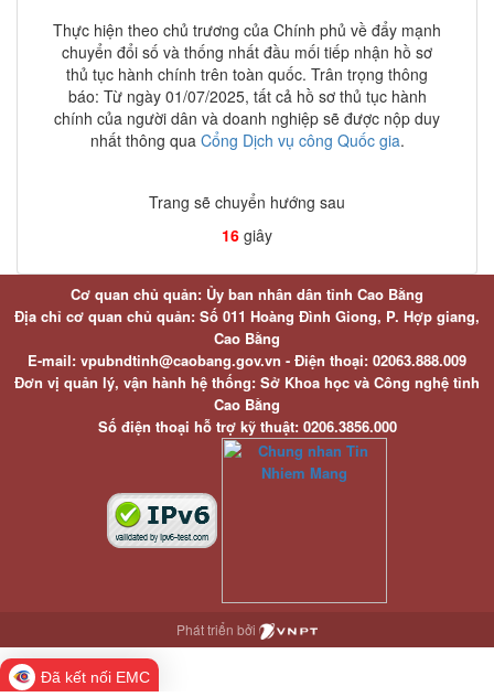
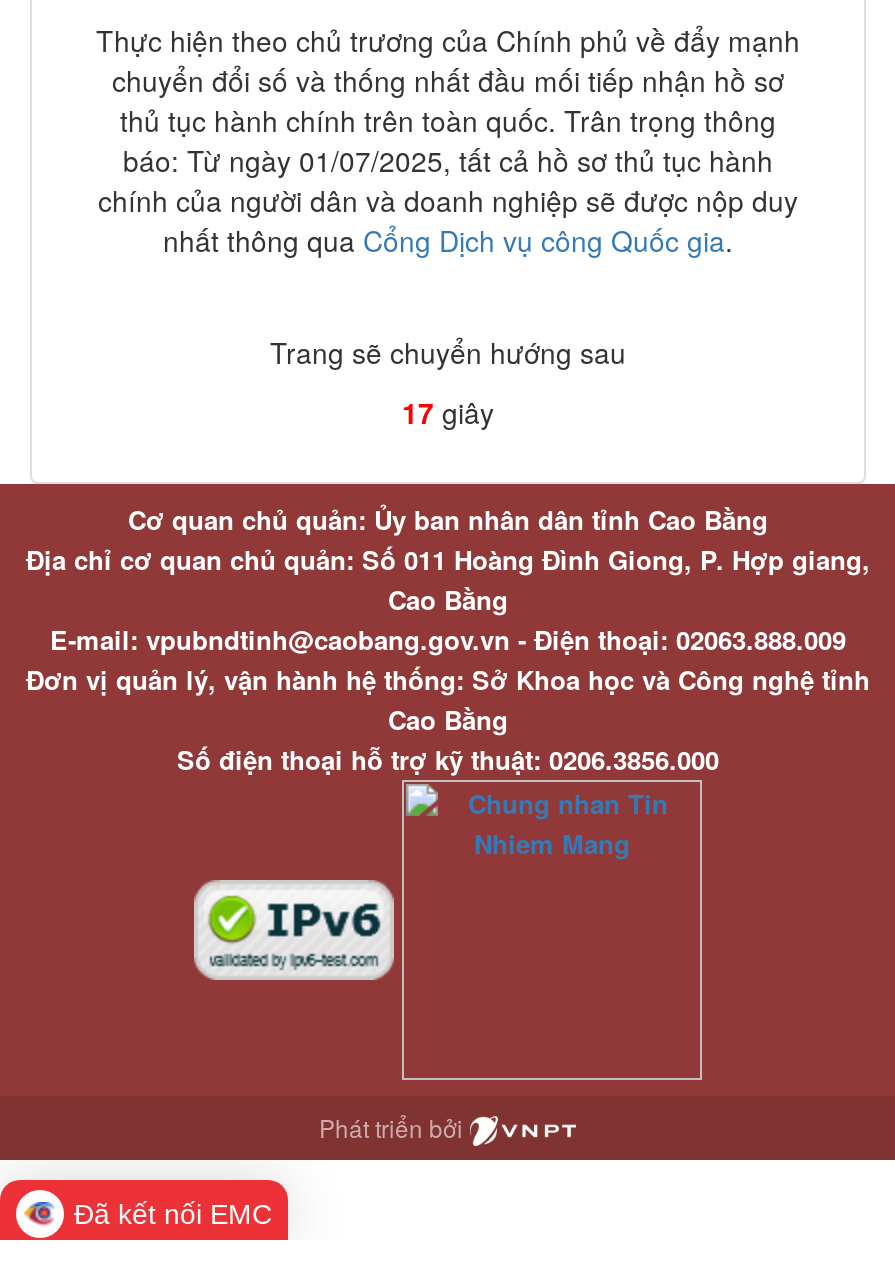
- 16 giây
+ 17 giây
